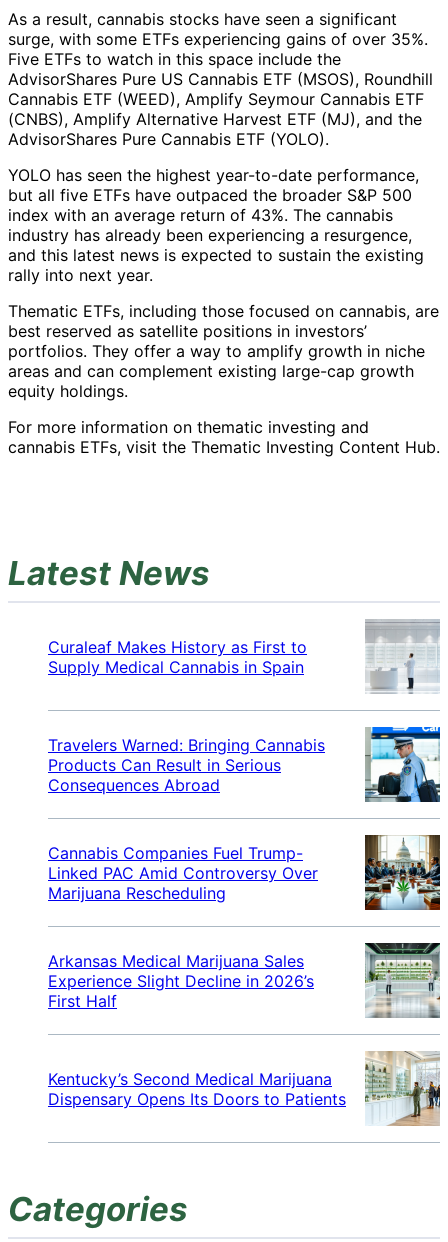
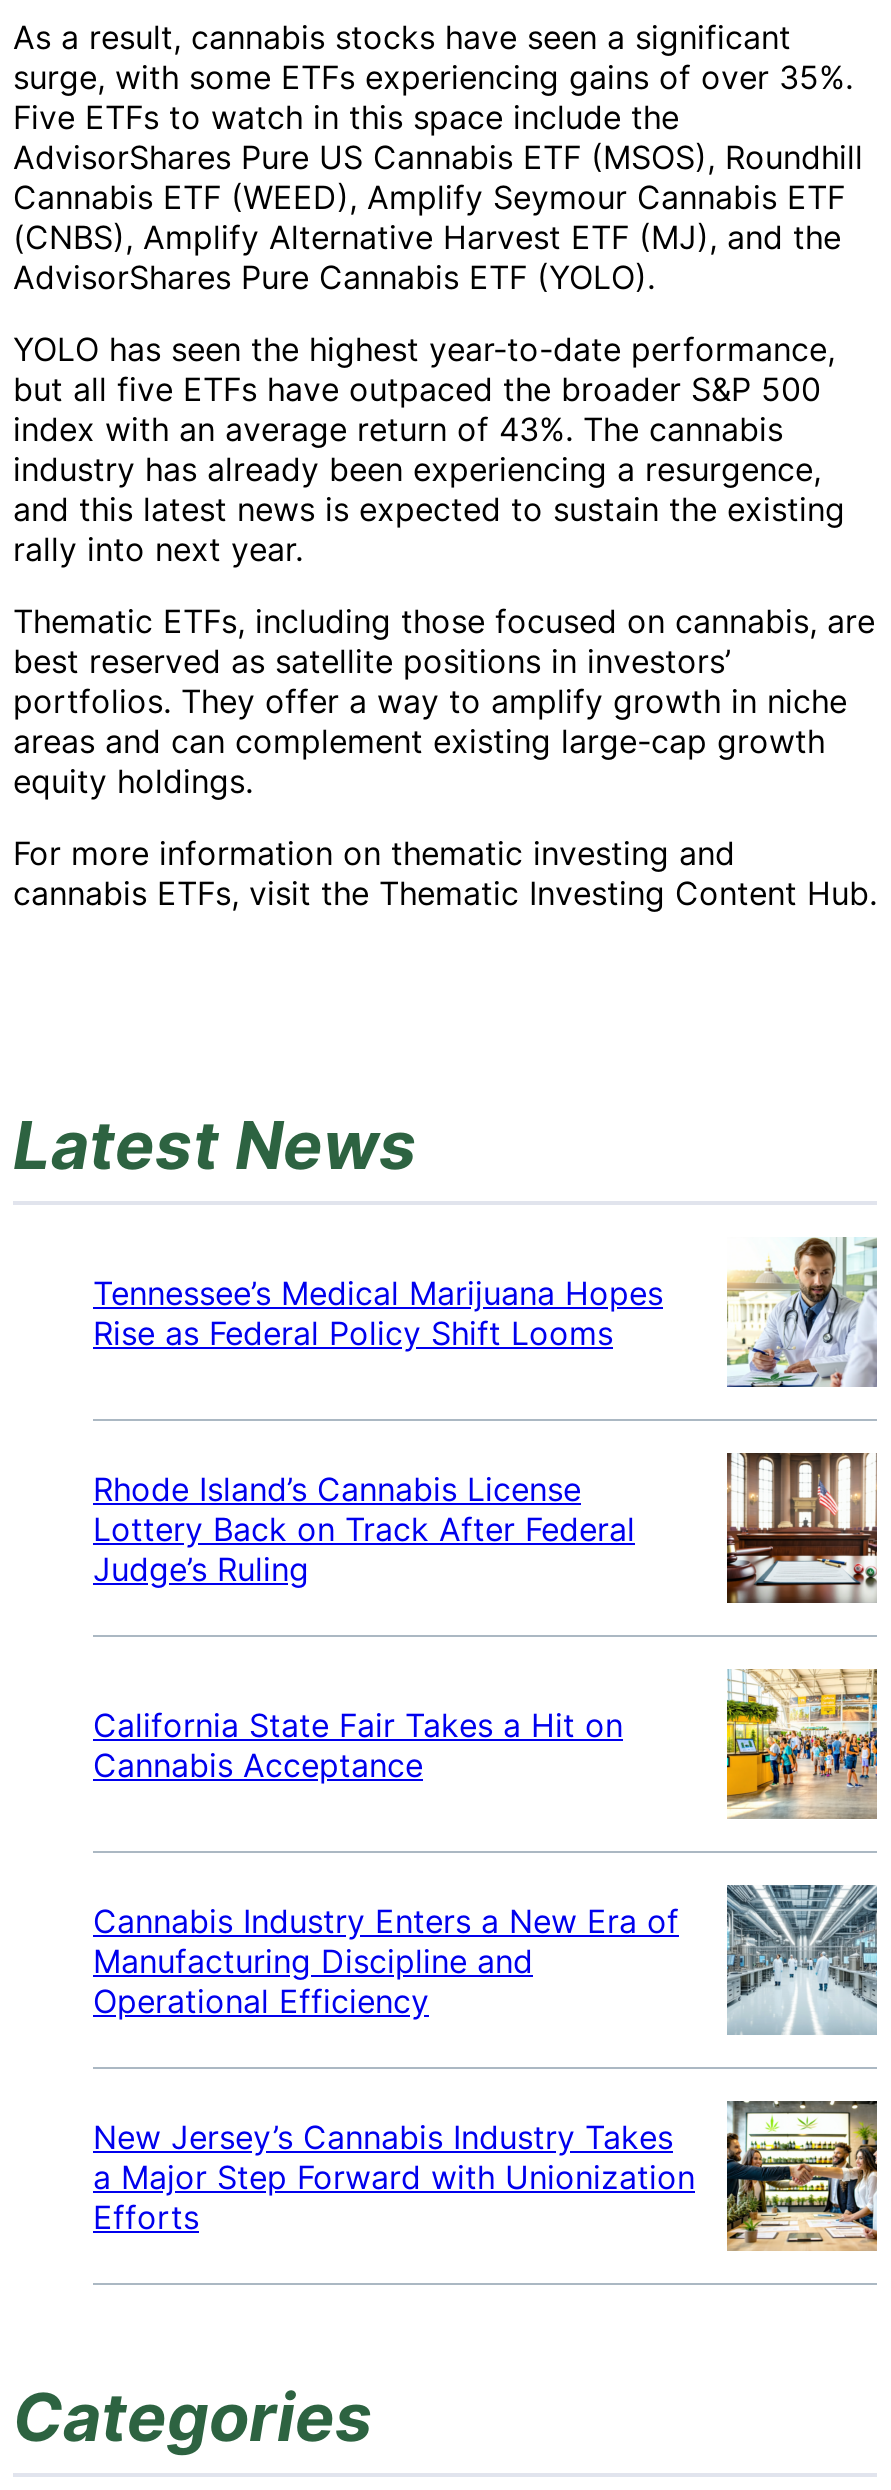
- [image]
+ [image]

- Curaleaf Makes History as First to
- Supply Medical Cannabis in Spain
+ Tennessee’s Medical Marijuana Hopes
+ Rise as Federal Policy Shift Looms

- [image]
+ [image]

- Travelers Warned: Bringing Cannabis
- Products Can Result in Serious
- Consequences Abroad
+ Rhode Island’s Cannabis License
+ Lottery Back on Track After Federal
+ Judge’s Ruling

- [image]
+ [image]

- Cannabis Companies Fuel Trump-
- Linked PAC Amid Controversy Over
- Marijuana Rescheduling
+ California State Fair Takes a Hit on
+ Cannabis Acceptance

- [image]
+ [image]

- Arkansas Medical Marijuana Sales
- Experience Slight Decline in 2026’s
- First Half
+ Cannabis Industry Enters a New Era of
+ Manufacturing Discipline and
+ Operational Efficiency

- [image]
- Kentucky’s Second Medical Marijuana
- Dispensary Opens Its Doors to Patients
+ [image]
+ New Jersey’s Cannabis Industry Takes
+ a Major Step Forward with Unionization
+ Efforts
